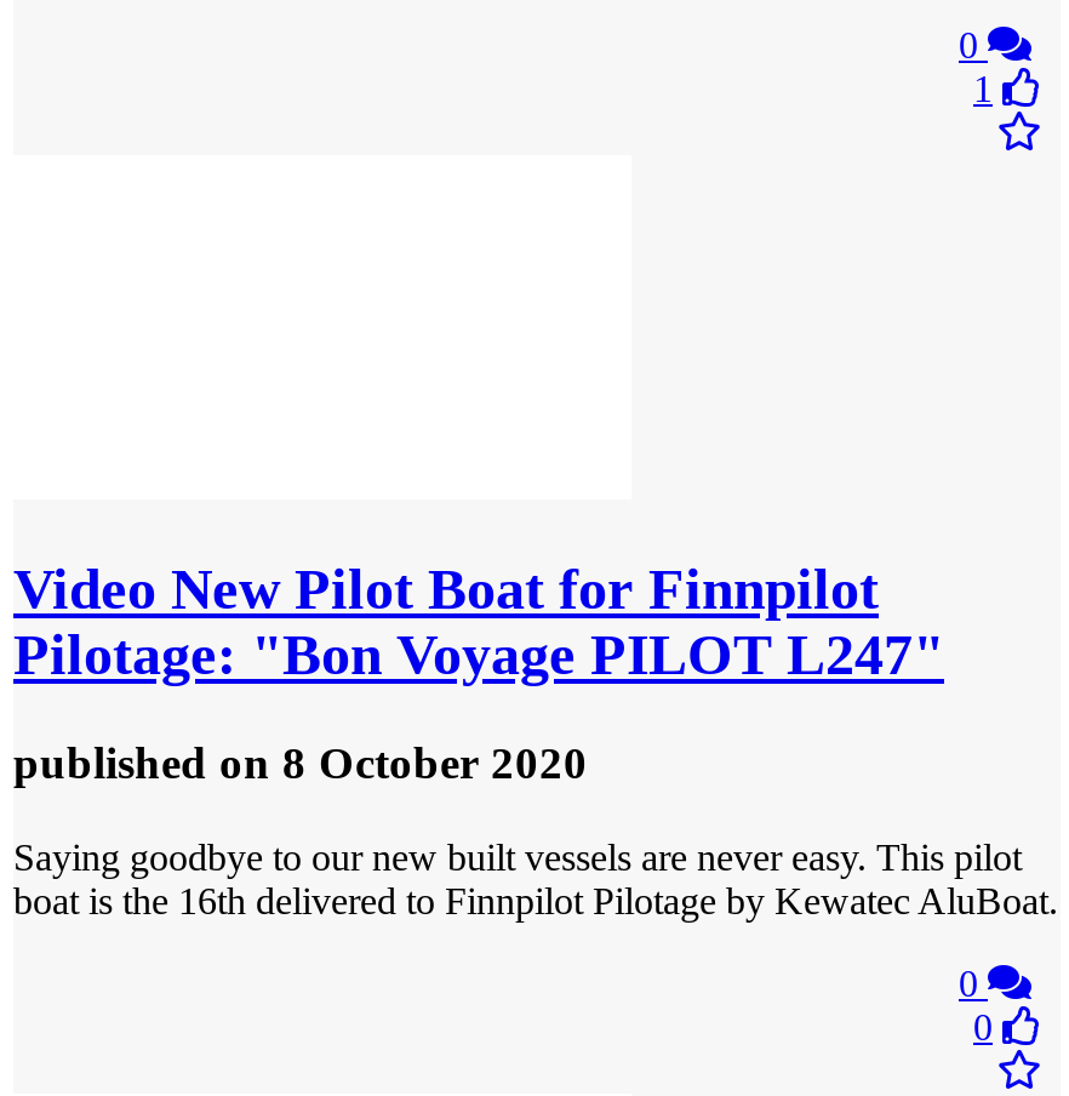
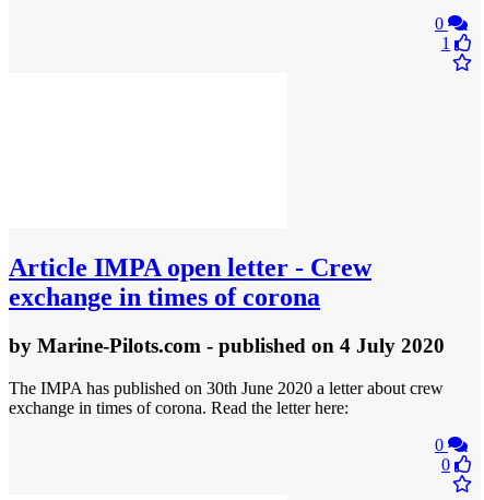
- Video New Pilot Boat for Finnpilot
- Pilotage: "Bon Voyage PILOT L247"
+ Article IMPA open letter - Crew
+ exchange in times of corona

- published on 8 October 2020
+ by Marine-Pilots.com - published on 4 July 2020

- Saying goodbye to our new built vessels are never easy. This pilot
- boat is the 16th delivered to Finnpilot Pilotage by Kewatec AluBoat.
+ The IMPA has published on 30th June 2020 a letter about crew
+ exchange in times of corona. Read the letter here:
